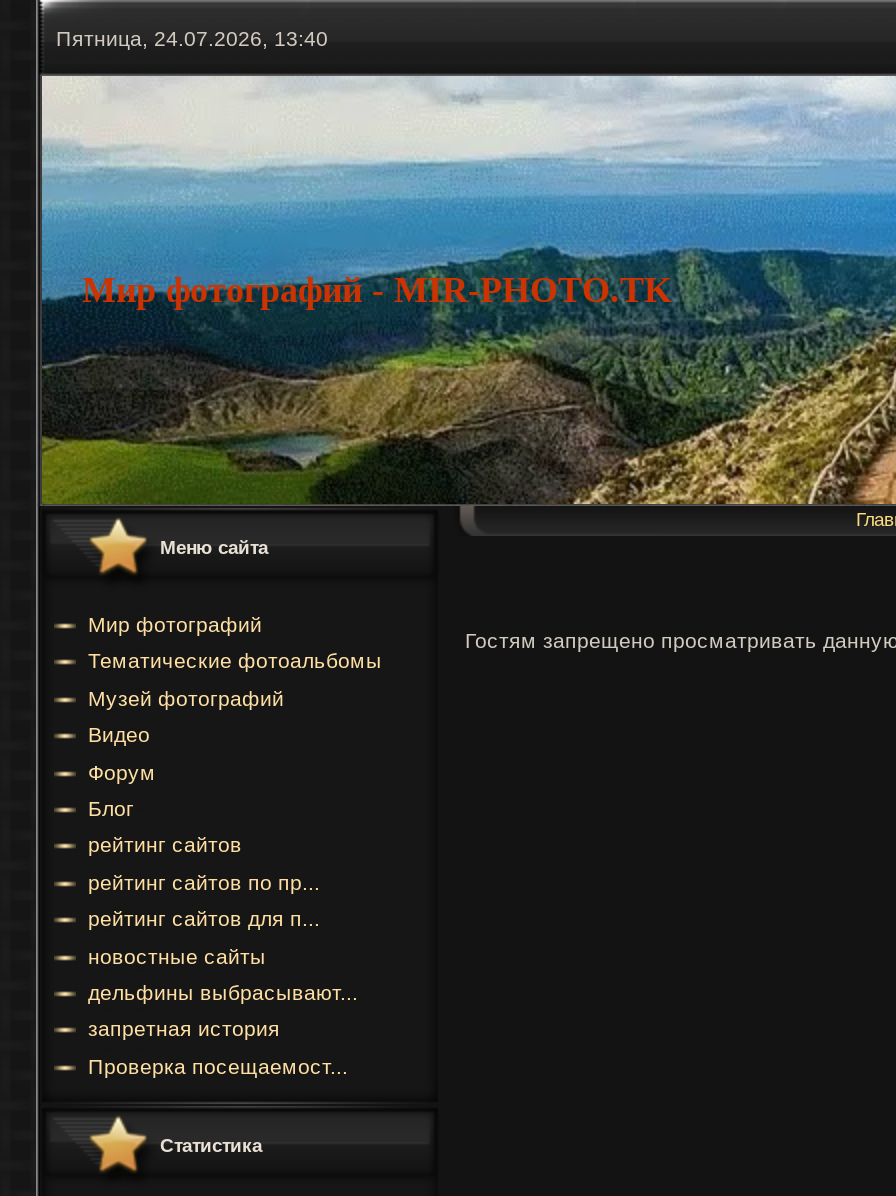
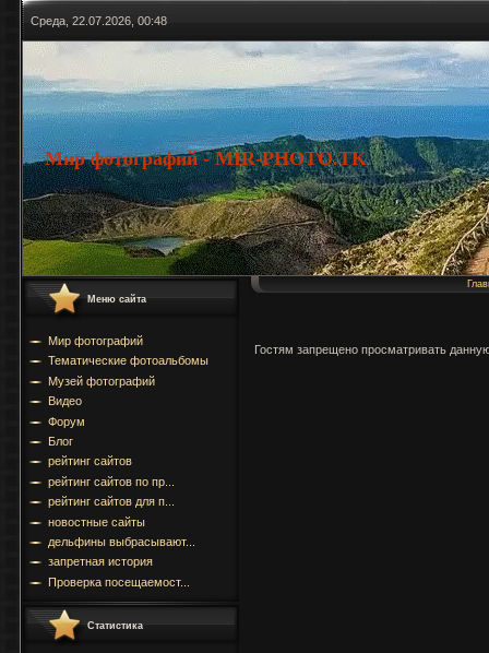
- Пятница, 24.07.2026, 13:40
+ Среда, 22.07.2026, 00:48
